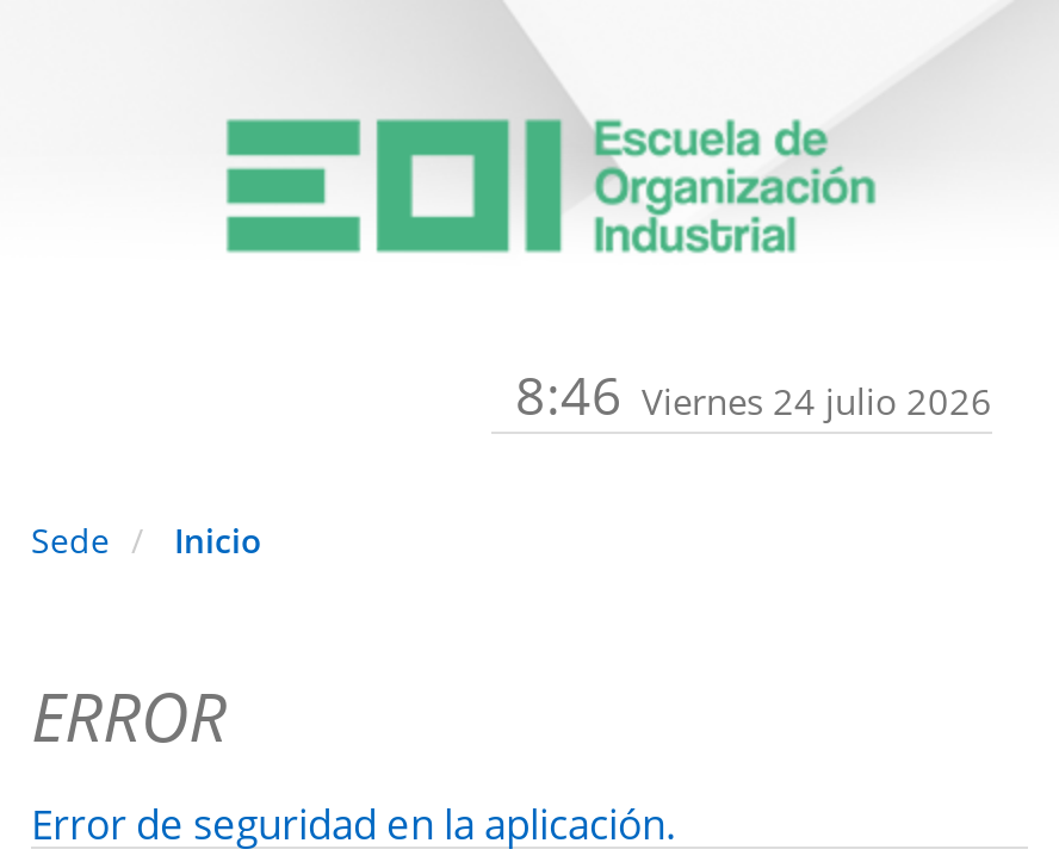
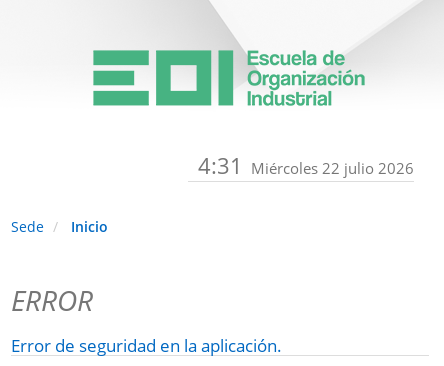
- 8:46 Viernes 24 julio 2026
+ 4:31 Miércoles 22 julio 2026
